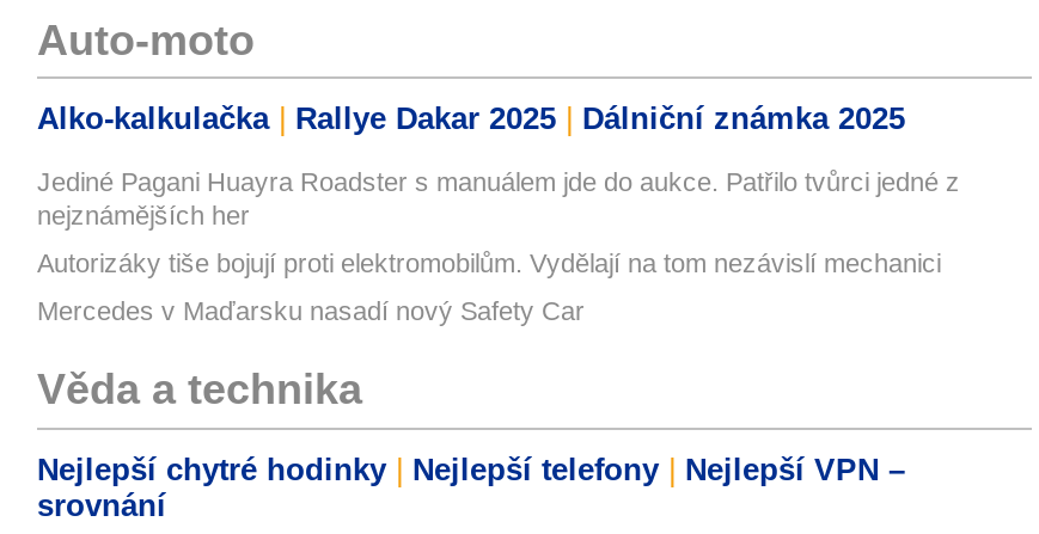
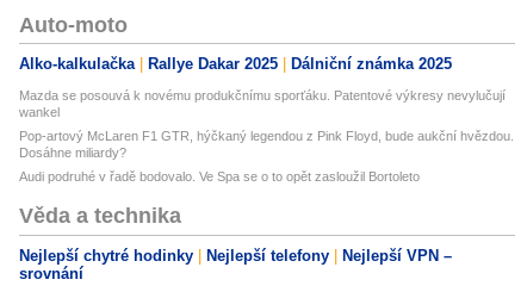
- Jediné Pagani Huayra Roadster s manuálem jde do aukce. Patřilo tvůrci jedné z
- nejznámějších her
+ Mazda se posouvá k novému produkčnímu sporťáku. Patentové výkresy nevylučují
+ wankel

- Autorizáky tiše bojují proti elektromobilům. Vydělají na tom nezávislí mechanici
+ Pop-artový McLaren F1 GTR, hýčkaný legendou z Pink Floyd, bude aukční hvězdou.
+ Dosáhne miliardy?

- Mercedes v Maďarsku nasadí nový Safety Car
+ Audi podruhé v řadě bodovalo. Ve Spa se o to opět zasloužil Bortoleto
